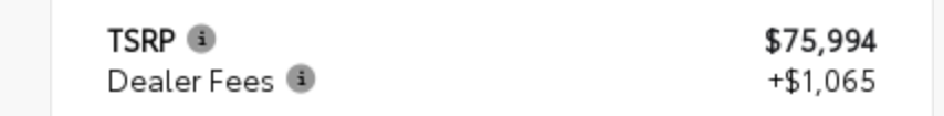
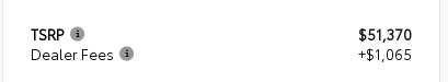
- $75,994
+ $51,370
